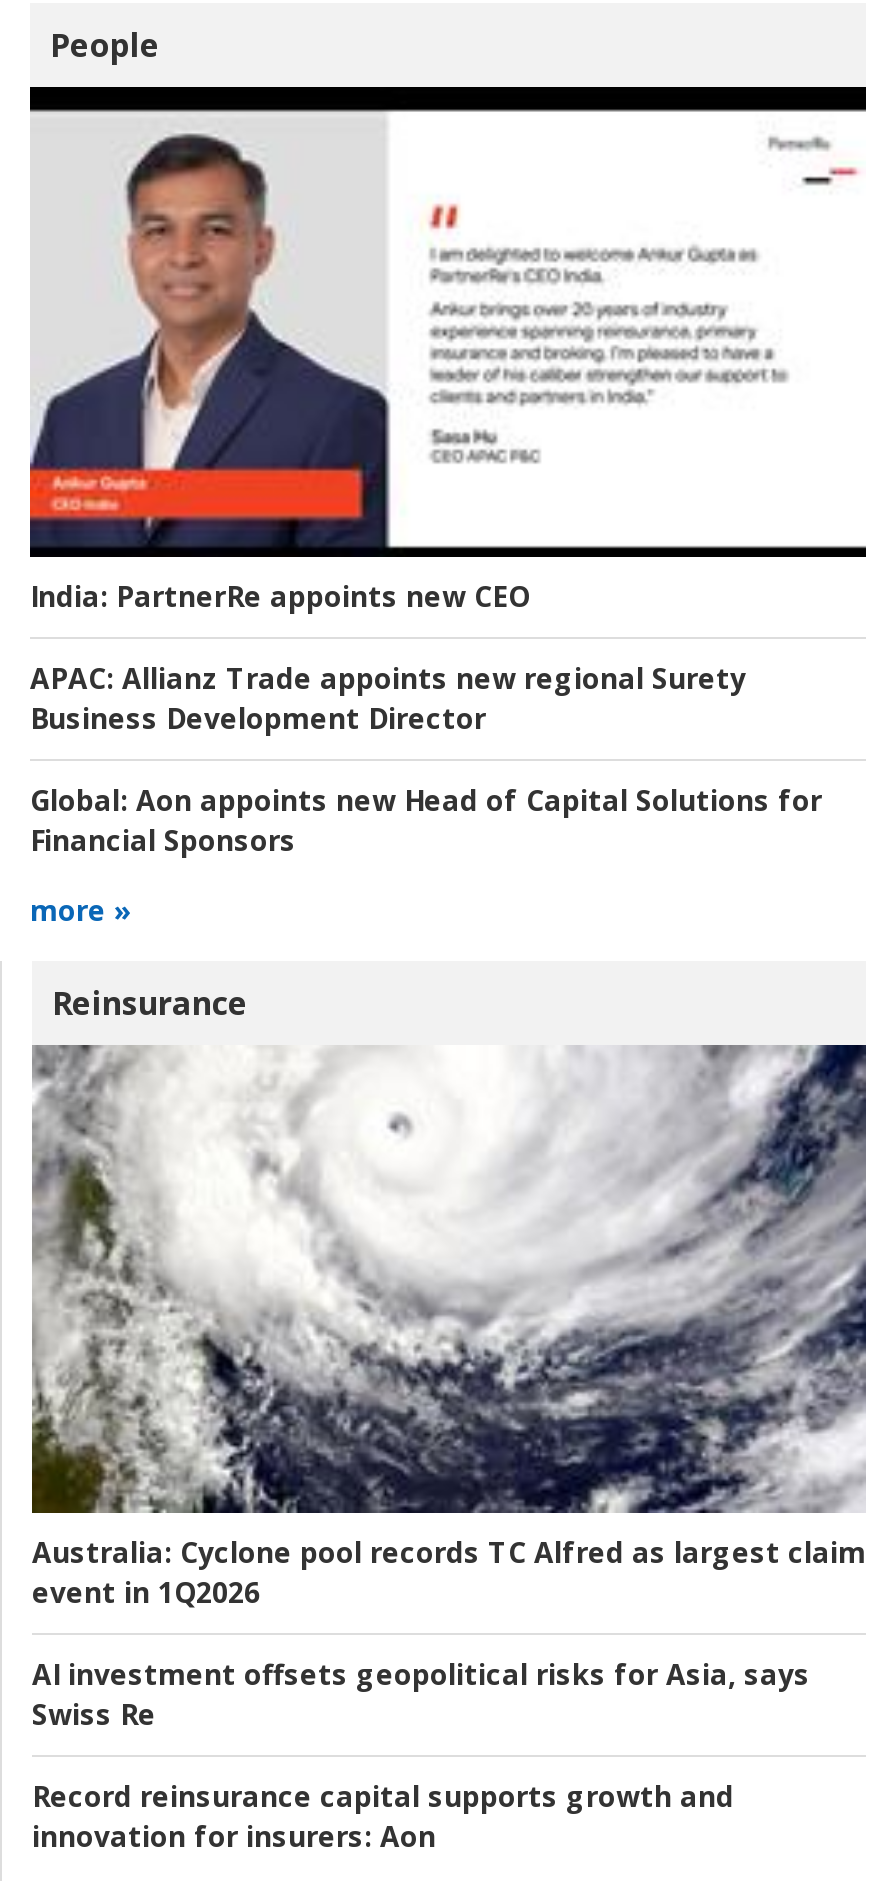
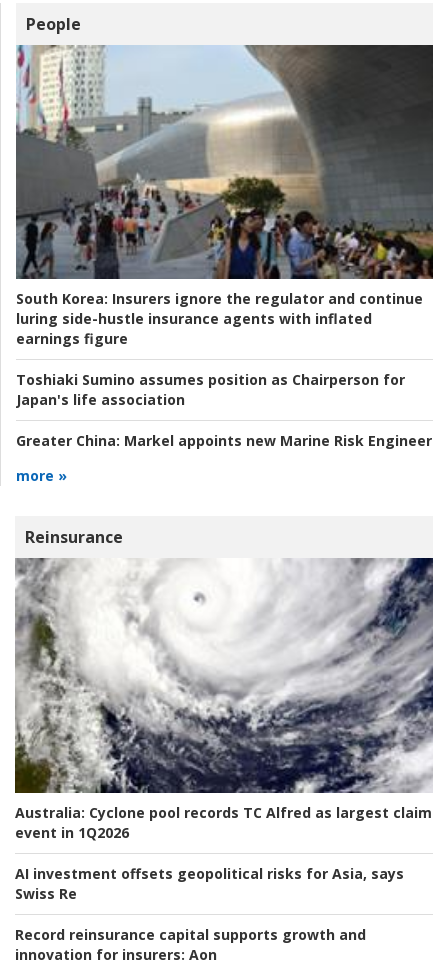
- [image]
- India: PartnerRe appoints new CEO
+ [image]
+ South Korea: Insurers ignore the regulator and continue
+ luring side-hustle insurance agents with inflated
+ earnings figure

- APAC: Allianz Trade appoints new regional Surety
- Business Development Director
+ Toshiaki Sumino assumes position as Chairperson for
+ Japan's life association

- Global: Aon appoints new Head of Capital Solutions for
- Financial Sponsors
+ Greater China: Markel appoints new Marine Risk Engineer
